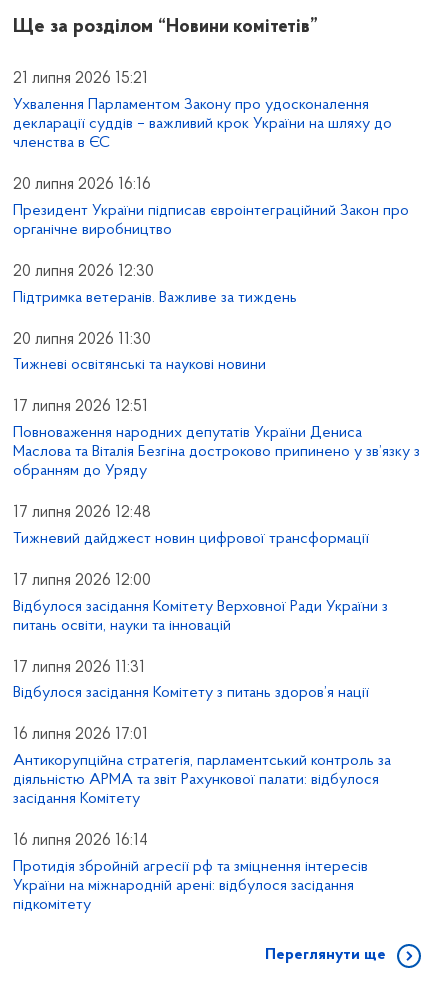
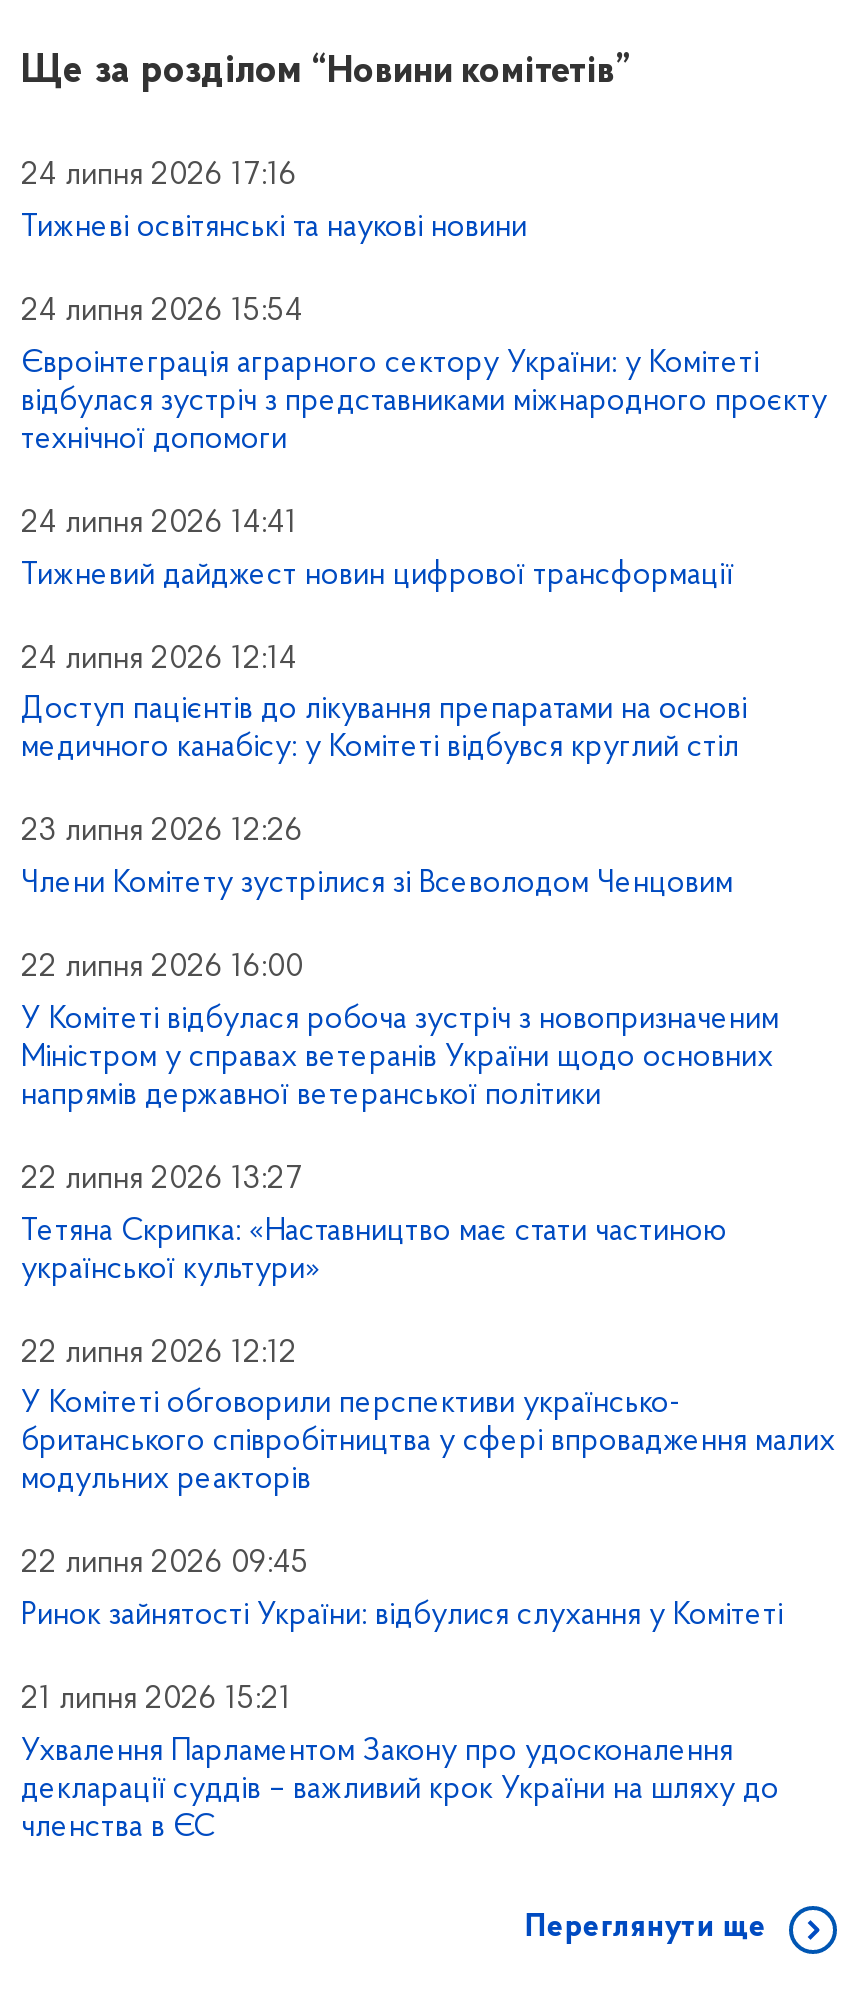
+ 24 липня 2026 17:16
+ 24 липня 2026 15:54
+ Євроінтеграція аграрного сектору України: у Комітеті
+ відбулася зустріч з представниками міжнародного проєкту
+ технічної допомоги
+ 24 липня 2026 14:41
+ 24 липня 2026 12:14
+ Доступ пацієнтів до лікування препаратами на основі
+ медичного канабісу: у Комітеті відбувся круглий стіл
+ 23 липня 2026 12:26
+ Члени Комітету зустрілися зі Всеволодом Ченцовим
+ 22 липня 2026 16:00
+ У Комітеті відбулася робоча зустріч з новопризначеним
+ Міністром у справах ветеранів України щодо основних
+ напрямів державної ветеранської політики
+ 22 липня 2026 13:27
+ Тетяна Скрипка: «Наставництво має стати частиною
+ української культури»
+ 22 липня 2026 12:12
+ У Комітеті обговорили перспективи українсько-
+ британського співробітництва у сфері впровадження малих
+ модульних реакторів
+ 22 липня 2026 09:45
+ Ринок зайнятості України: відбулися слухання у Комітеті

moved down: 21 липня 2026 15:21 | Ухвалення Парламентом Закону про удосконалення | декларації суддів – важливий крок України на шляху до | членства в ЄС

- 20 липня 2026 16:16
- Президент України підписав євроінтеграційний Закон про
- органічне виробництво
- 20 липня 2026 12:30
- Підтримка ветеранів. Важливе за тиждень
- 20 липня 2026 11:30
- 17 липня 2026 12:51
- Повноваження народних депутатів України Дениса
- Маслова та Віталія Безгіна достроково припинено у зв’язку з
- обранням до Уряду
- 17 липня 2026 12:48
- 17 липня 2026 12:00
- Відбулося засідання Комітету Верховної Ради України з
- питань освіти, науки та інновацій
- 17 липня 2026 11:31
- Відбулося засідання Комітету з питань здоров’я нації
- 16 липня 2026 17:01
- Антикорупційна стратегія, парламентський контроль за
- діяльністю АРМА та звіт Рахункової палати: відбулося
- засідання Комітету
- 16 липня 2026 16:14
- Протидія збройній агресії рф та зміцнення інтересів
- України на міжнародній арені: відбулося засідання
- підкомітету

moved up: Тижневі освітянські та наукові новини

moved up: Тижневий дайджест новин цифрової трансформації
